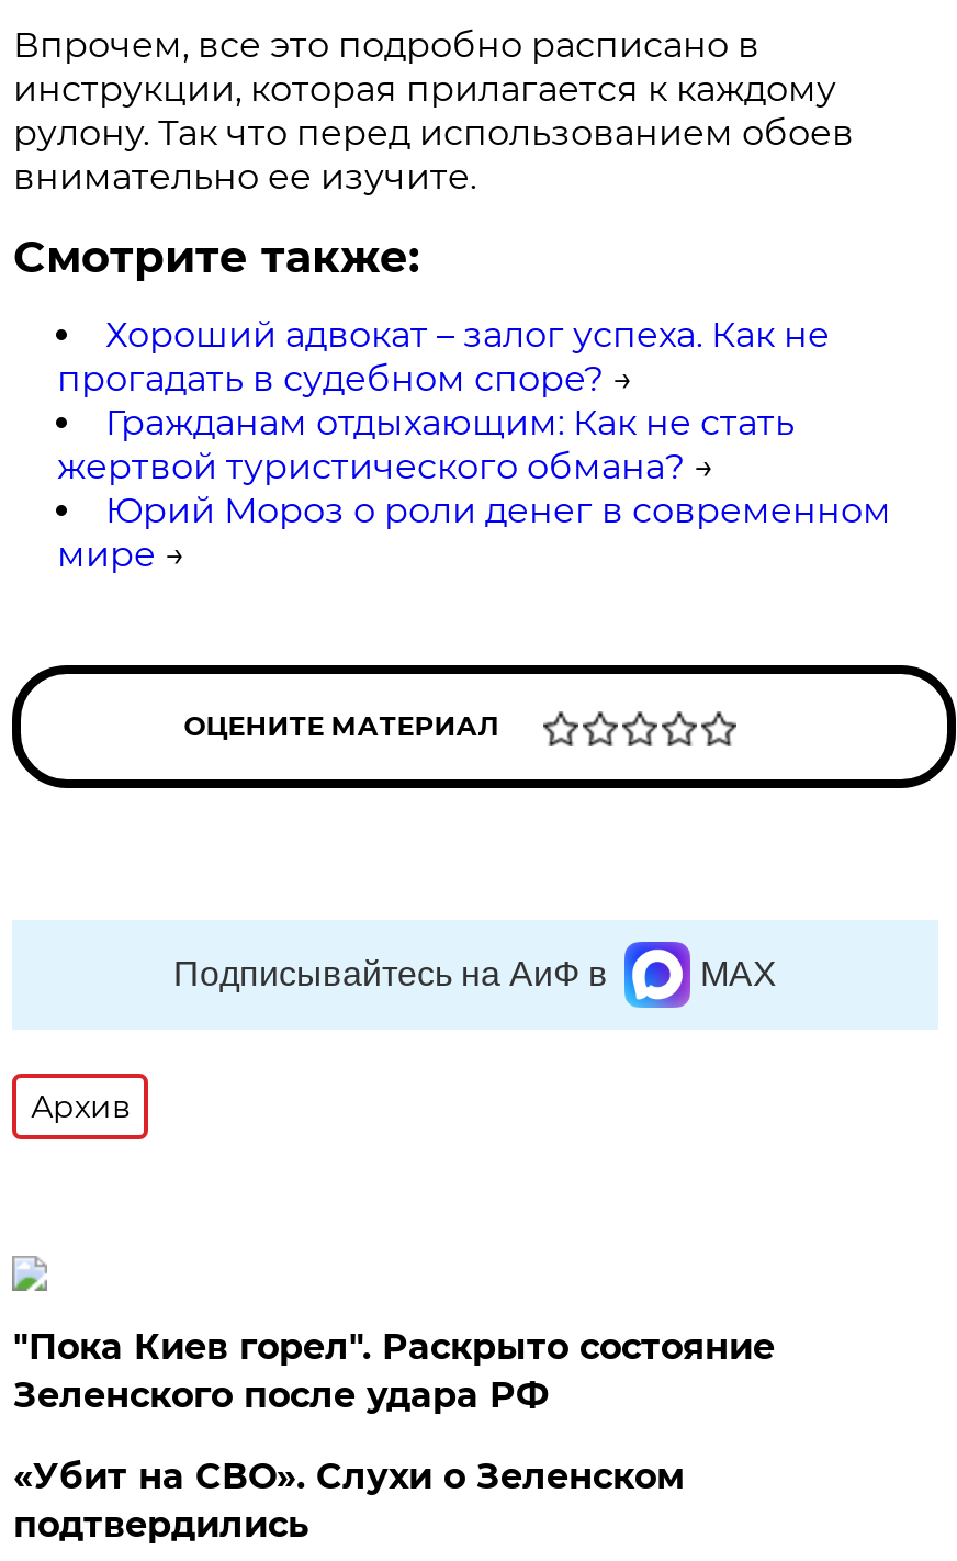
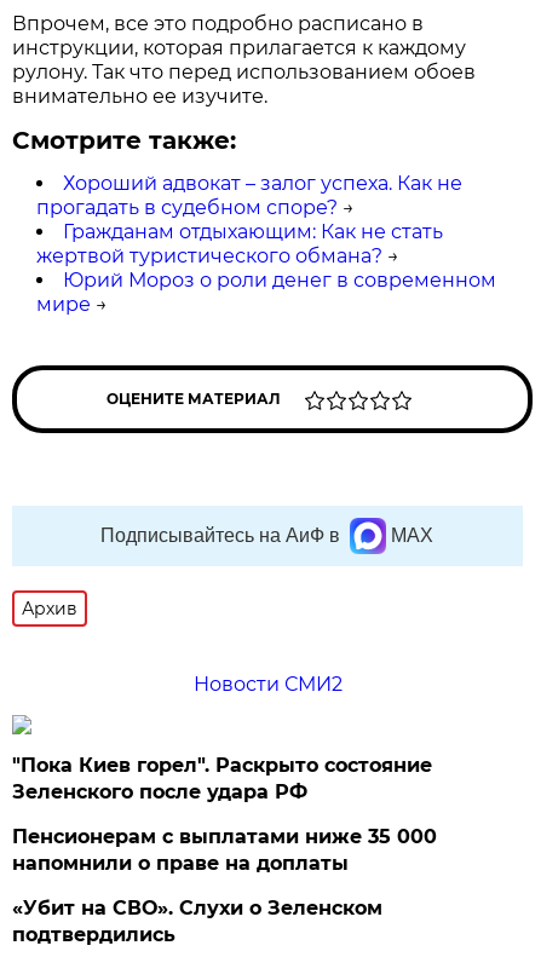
+ Новости СМИ2

+ Пенсионерам с выплатами ниже 35 000
+ напомнили о праве на доплаты
